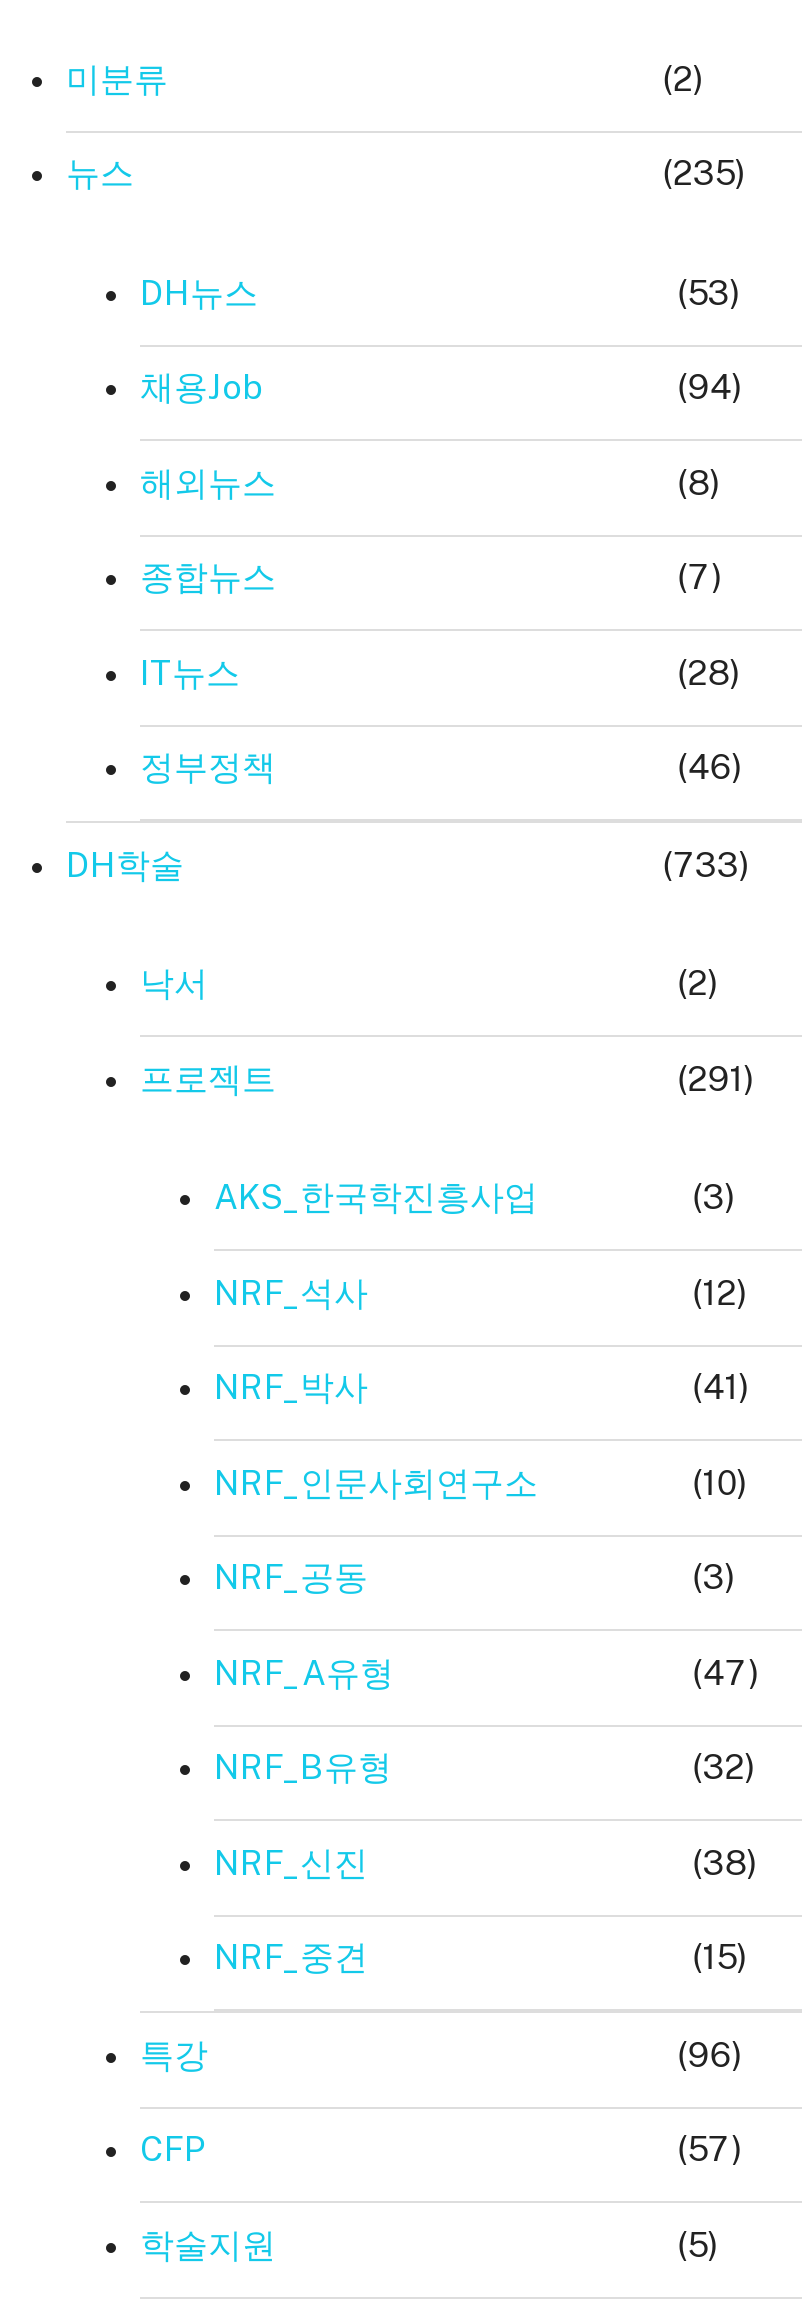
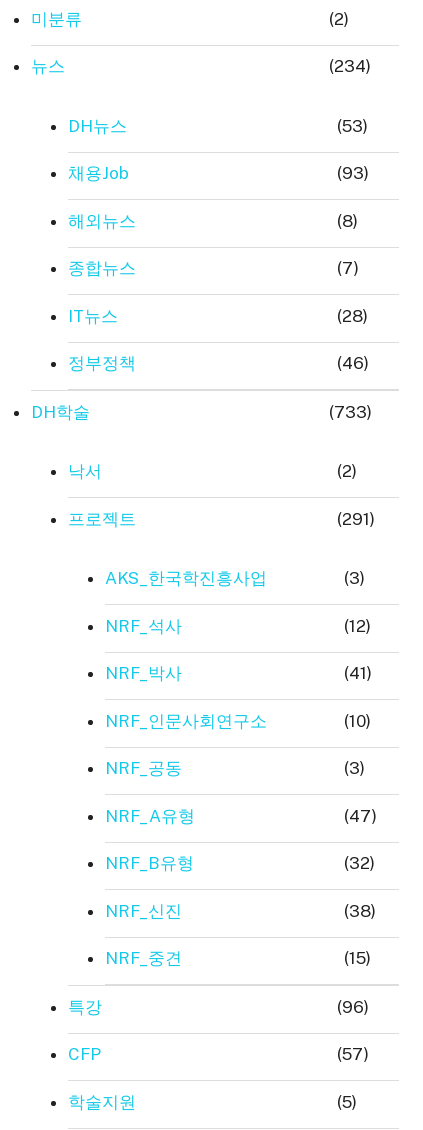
- (235)
+ (234)

- (94)
+ (93)
